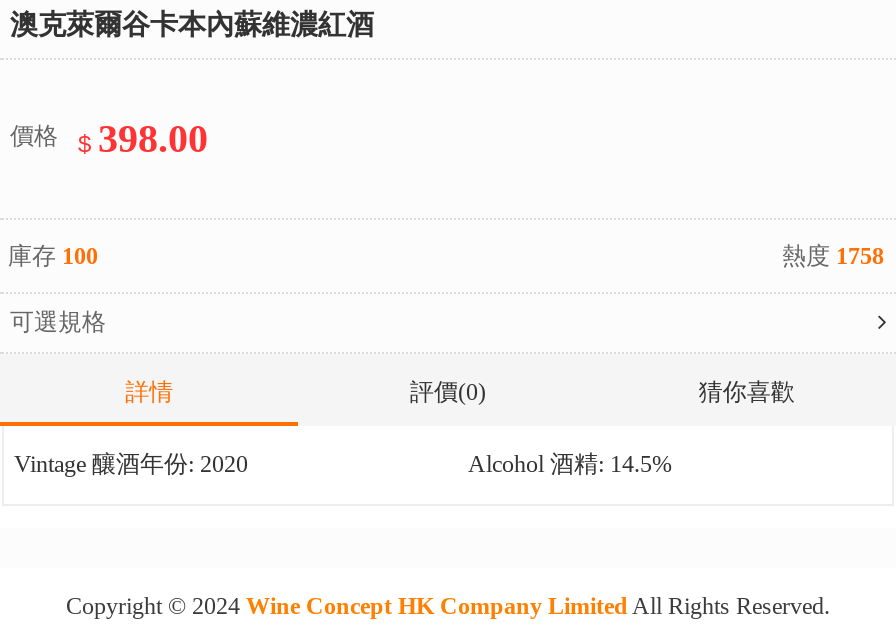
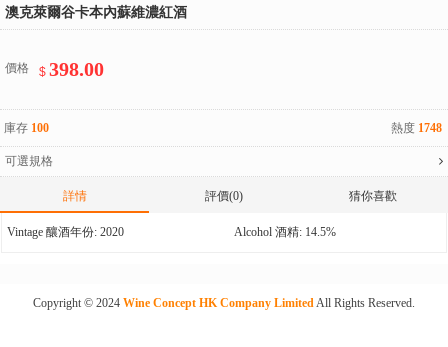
- 熱度 1758
+ 熱度 1748
